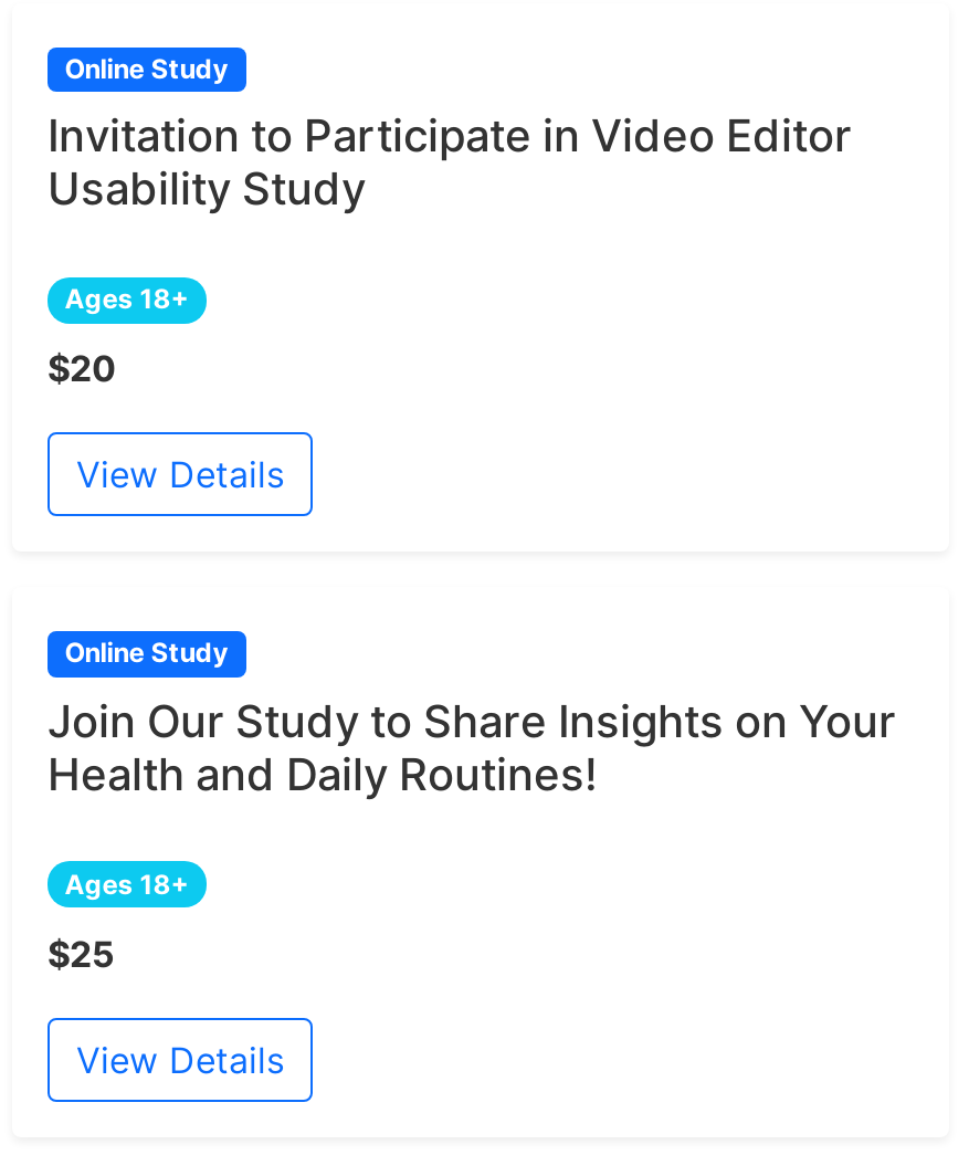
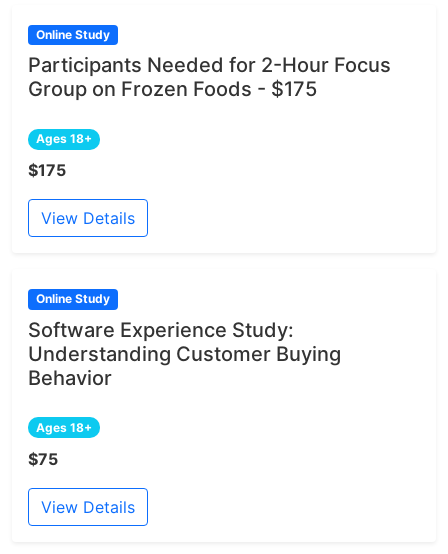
- Invitation to Participate in Video Editor
- Usability Study
+ Participants Needed for 2-Hour Focus
+ Group on Frozen Foods - $175

- $20
+ $175

- Join Our Study to Share Insights on Your
- Health and Daily Routines!
+ Software Experience Study:
+ Understanding Customer Buying
+ Behavior

- $25
+ $75
